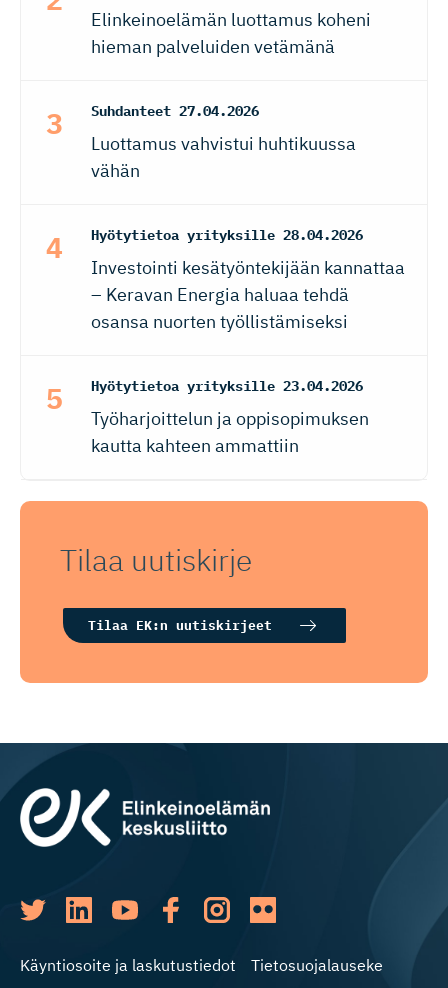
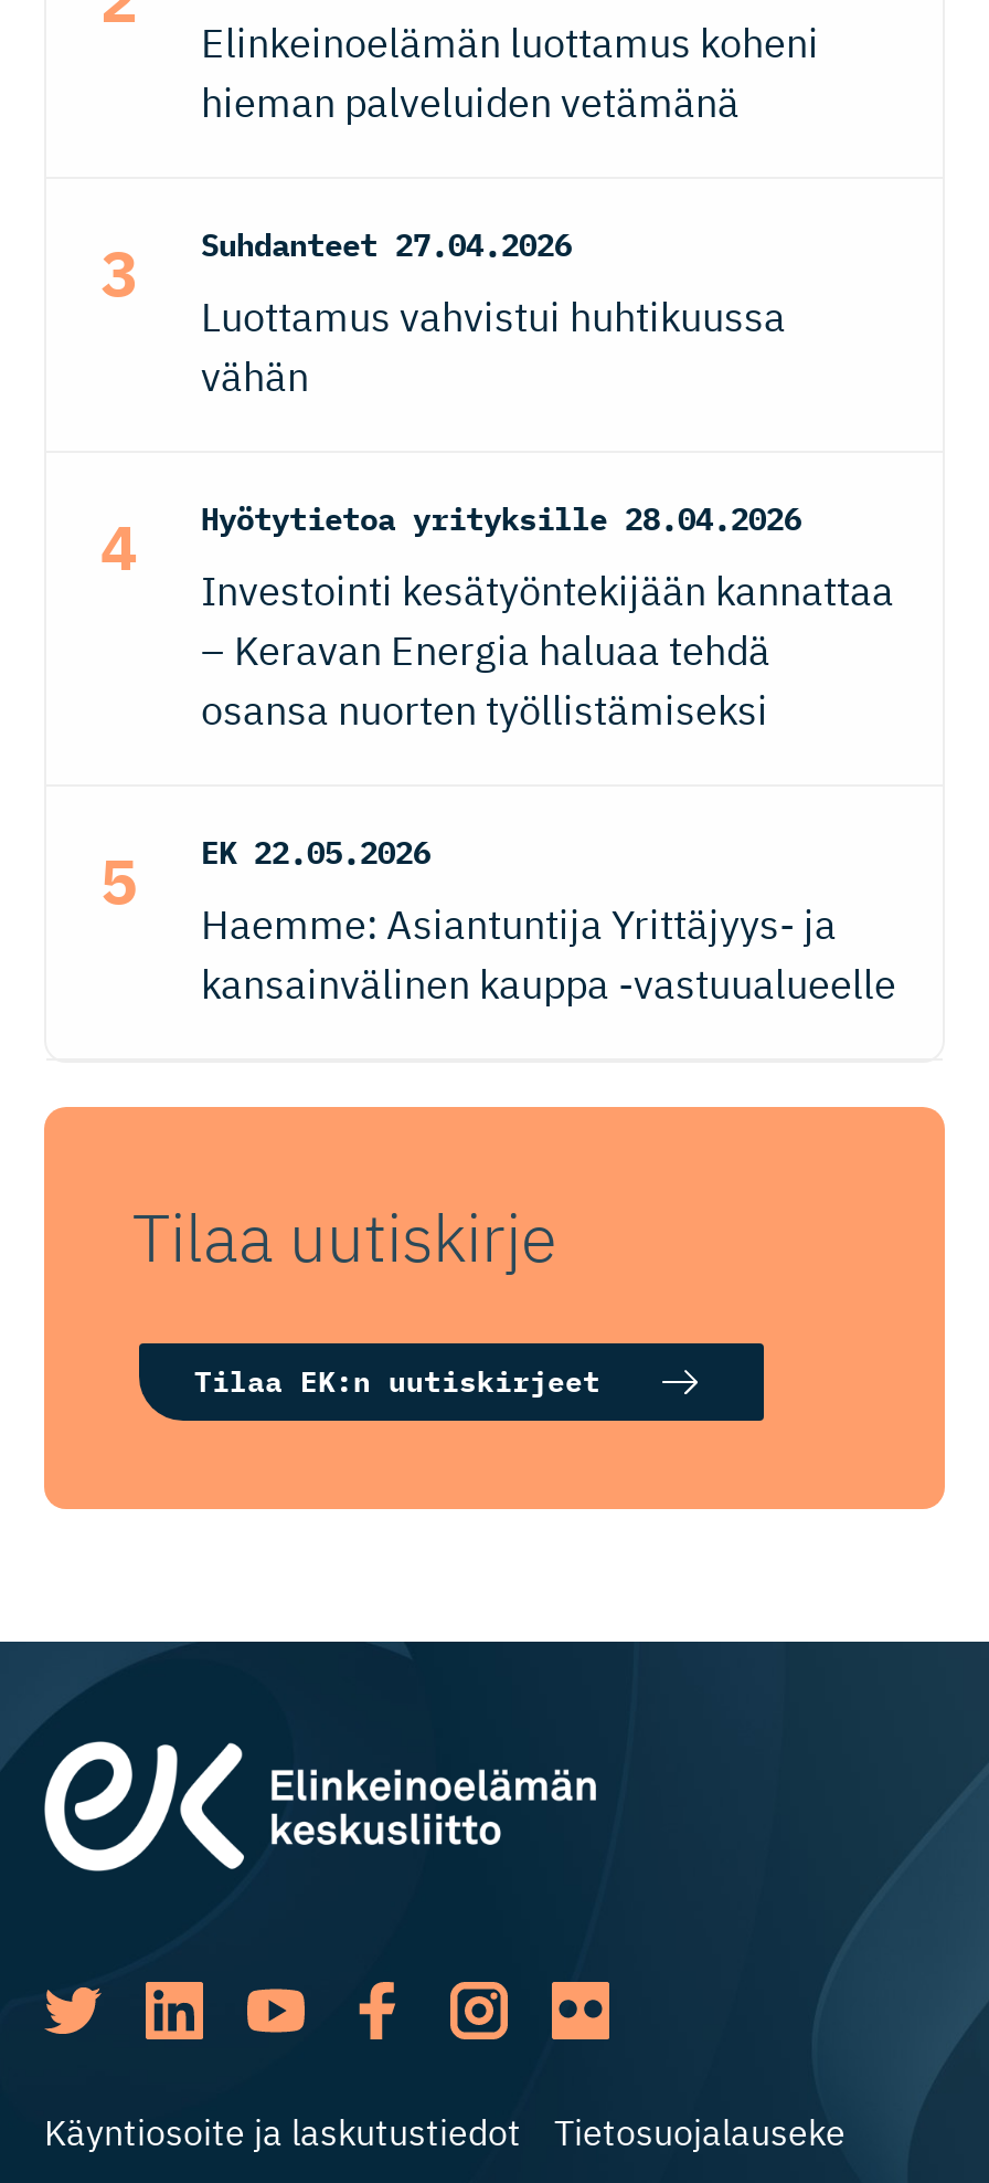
- Hyötytietoa yrityksille 23.04.2026
+ EK 22.05.2026

- Työharjoittelun ja oppisopimuksen
- kautta kahteen ammattiin
+ Haemme: Asiantuntija Yrittäjyys- ja
+ kansainvälinen kauppa -vastuualueelle
